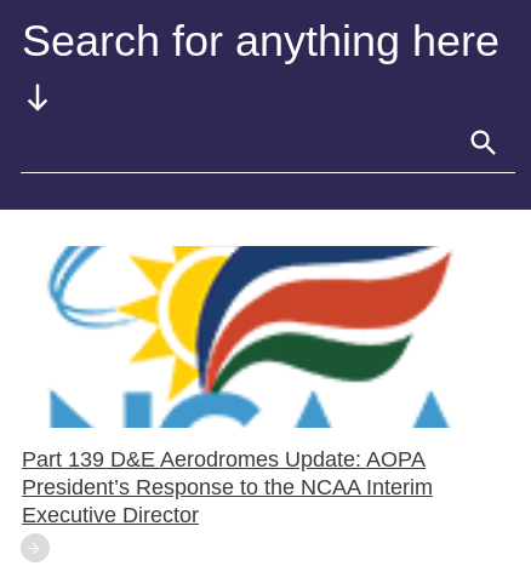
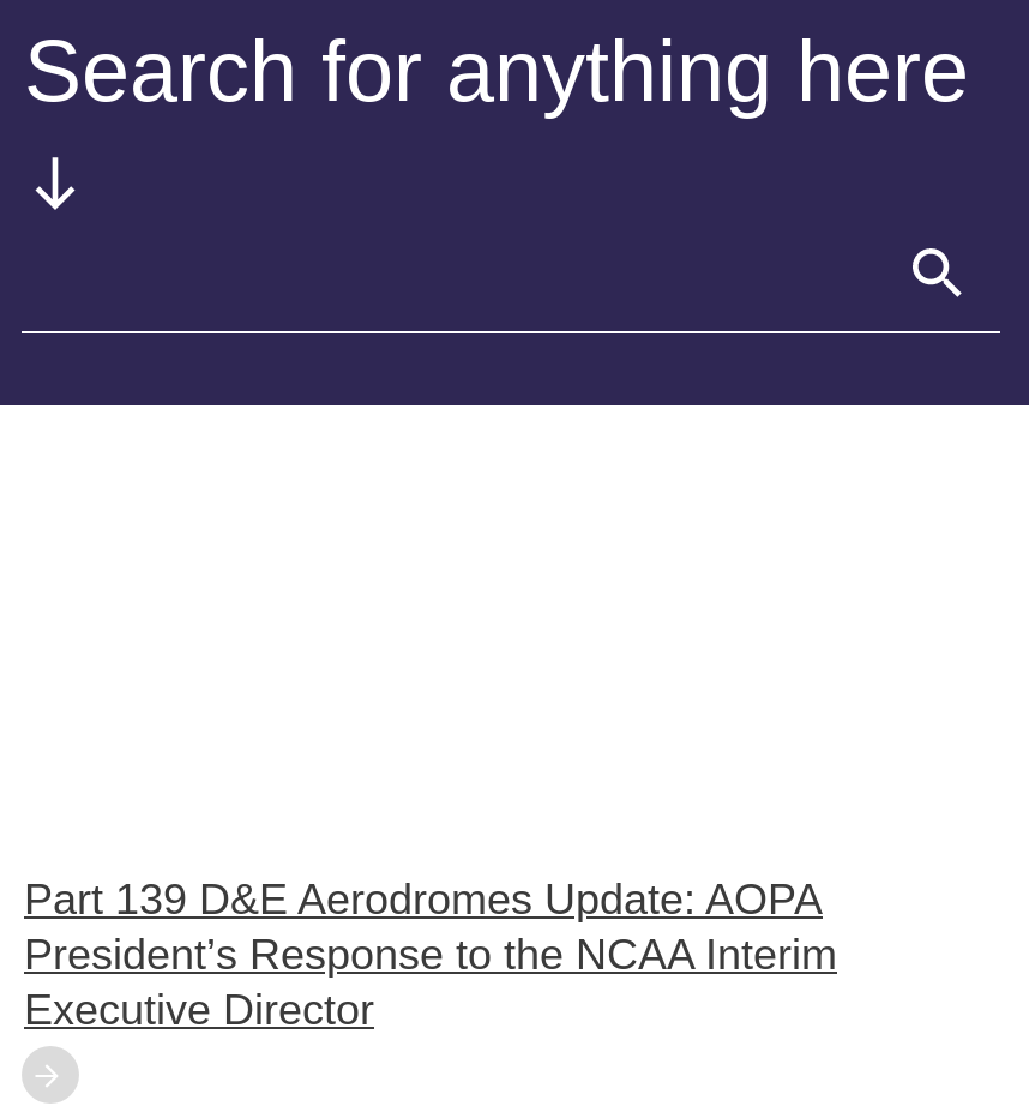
- [image]
